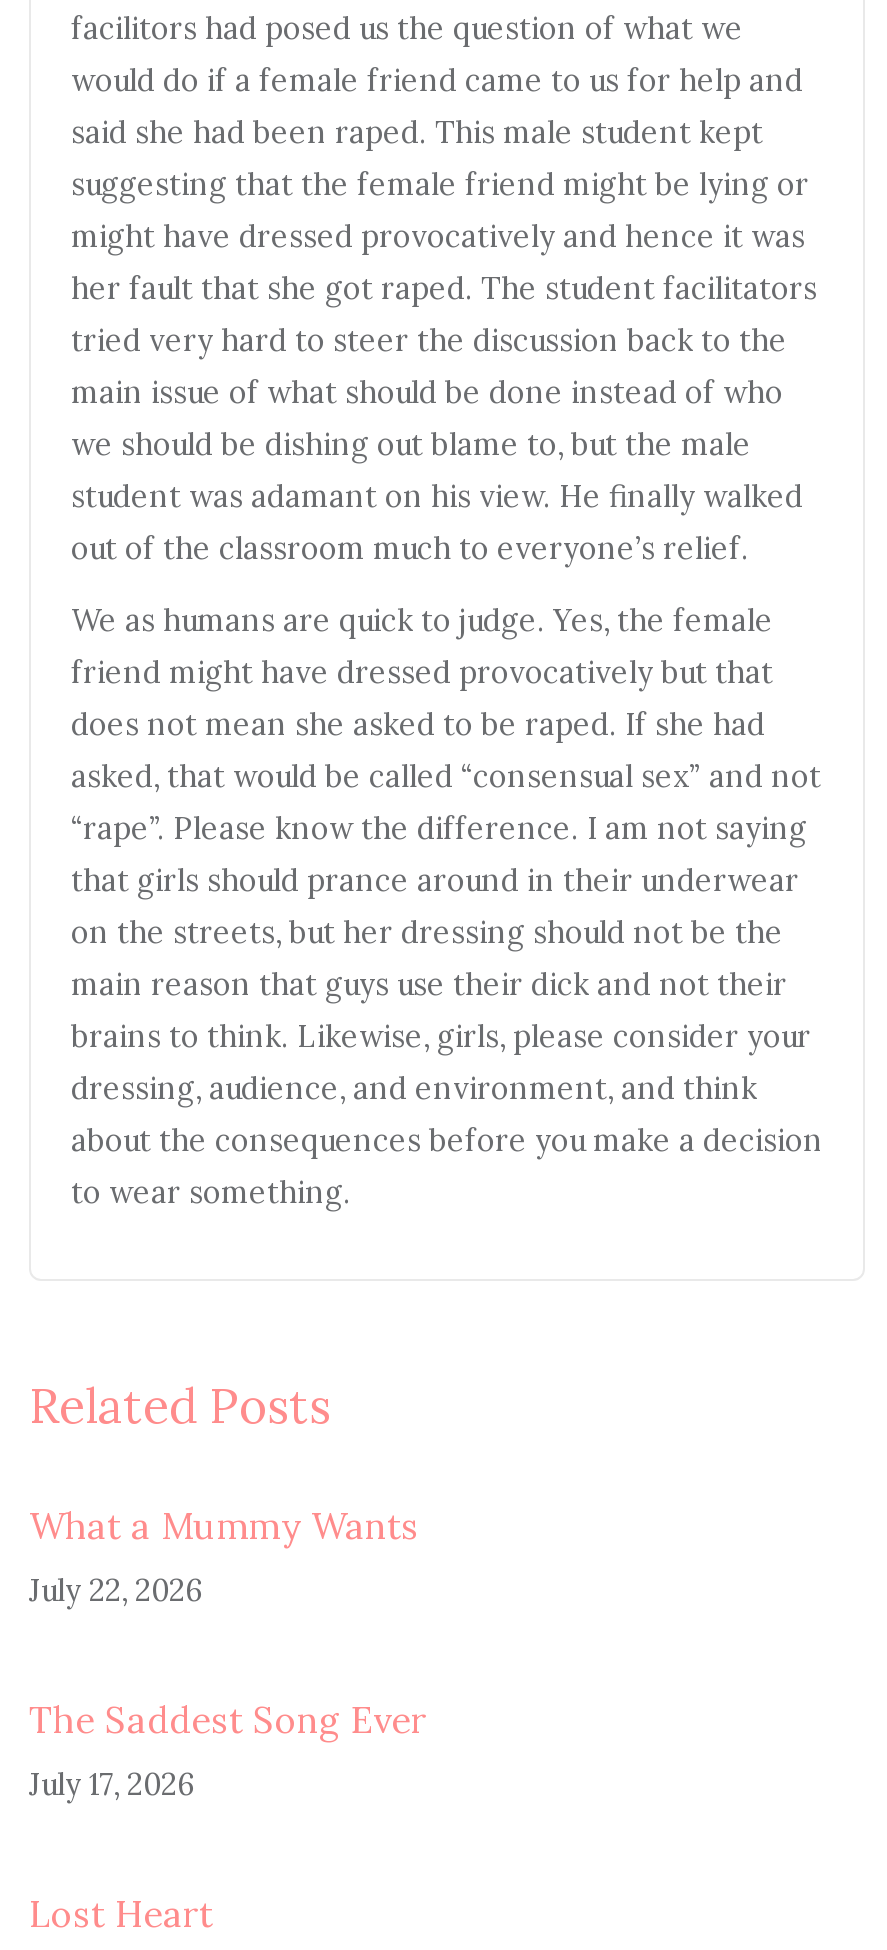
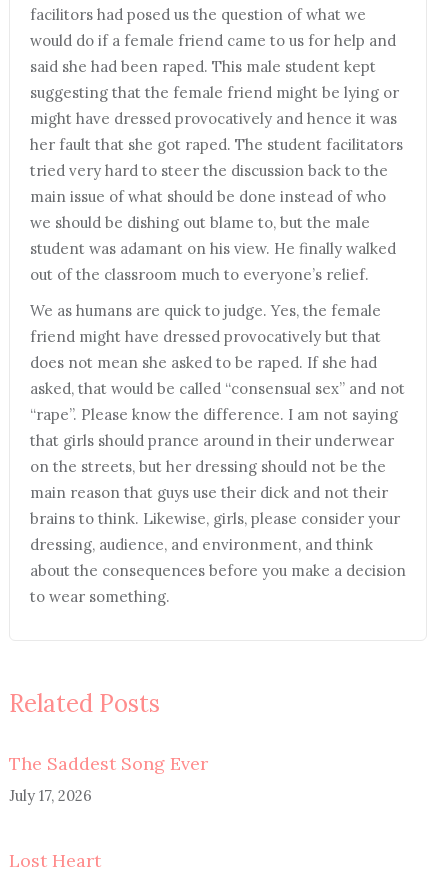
- What a Mummy Wants
- July 22, 2026
